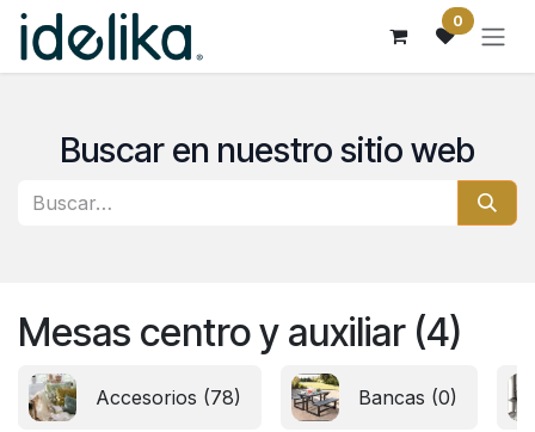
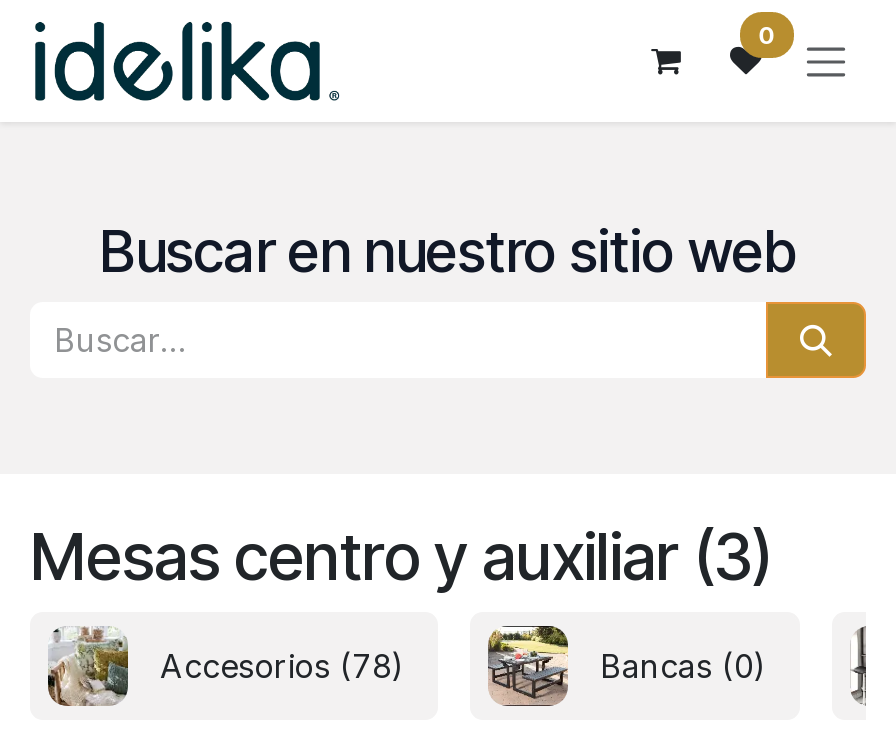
- Mesas centro y auxiliar (4)
+ Mesas centro y auxiliar (3)
